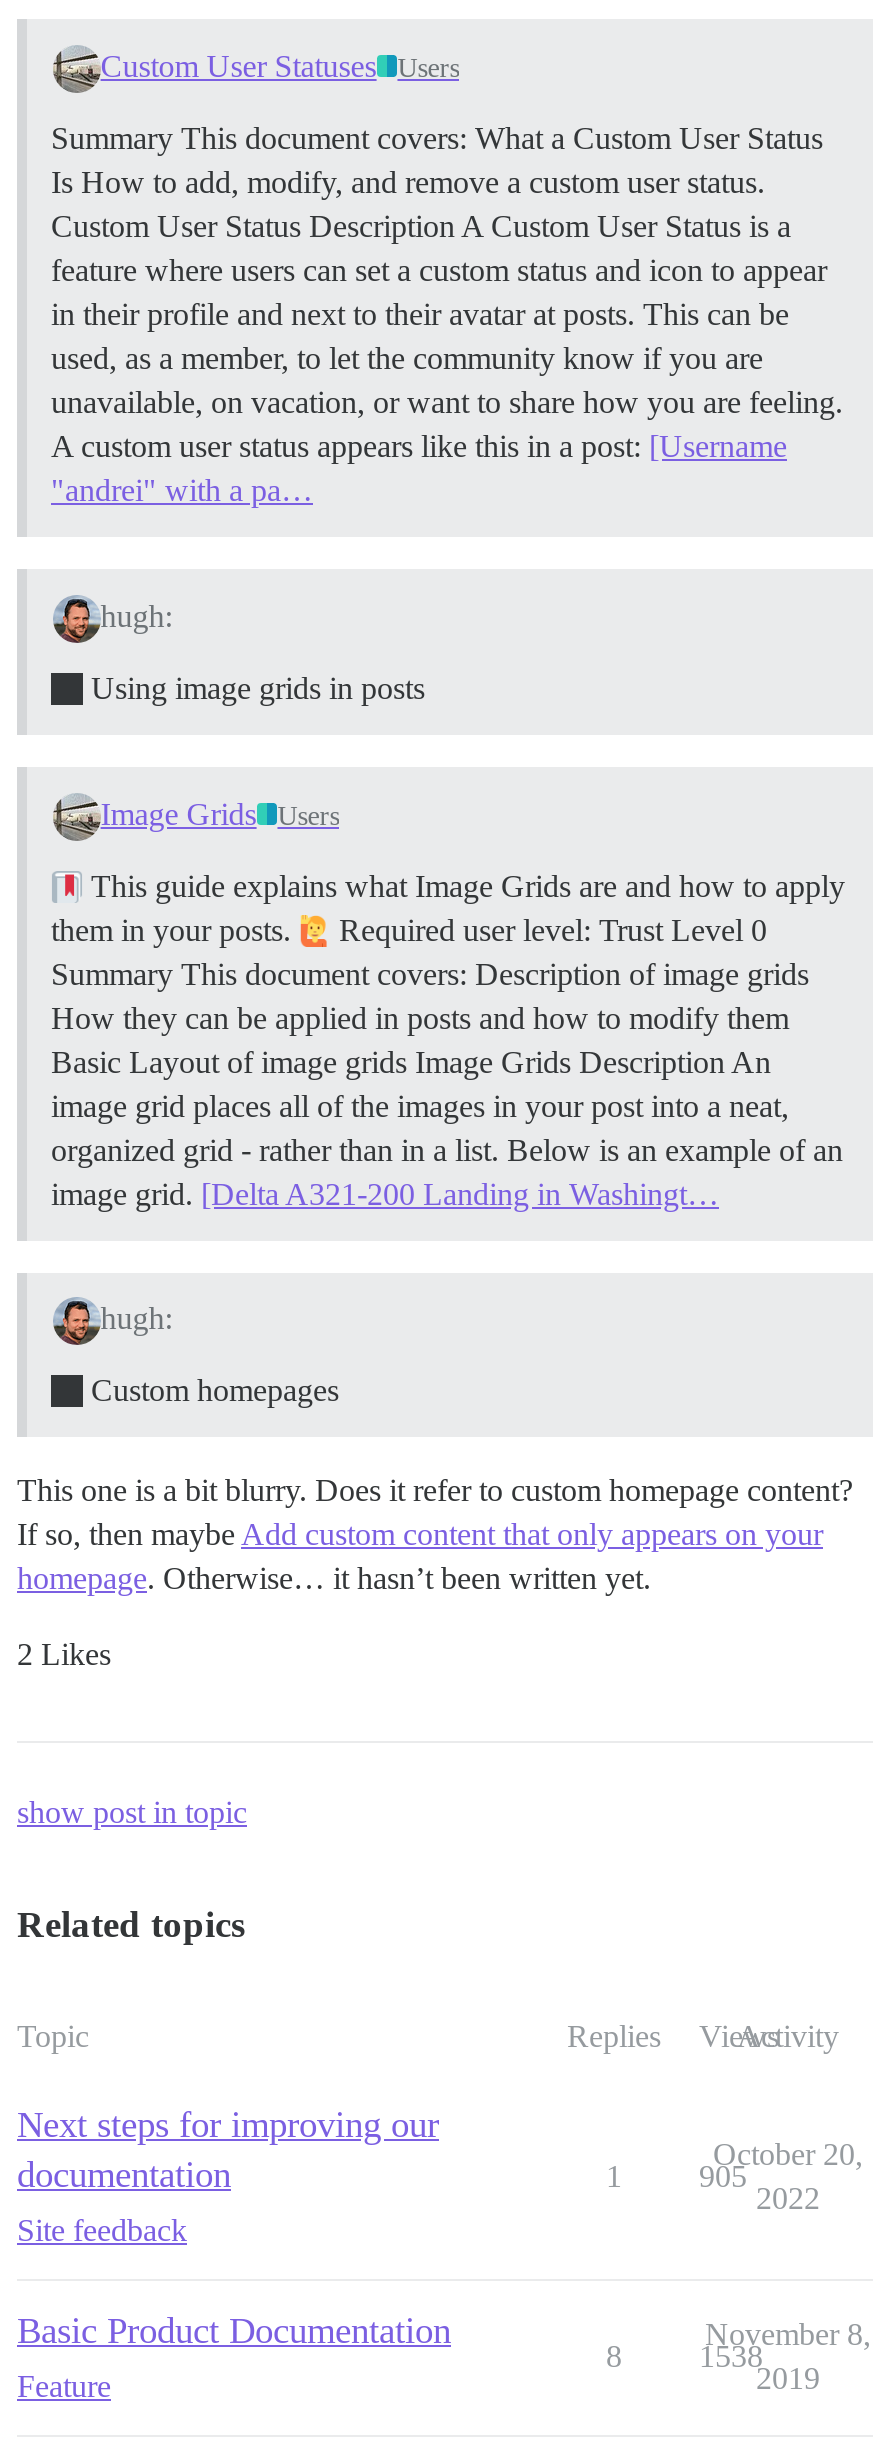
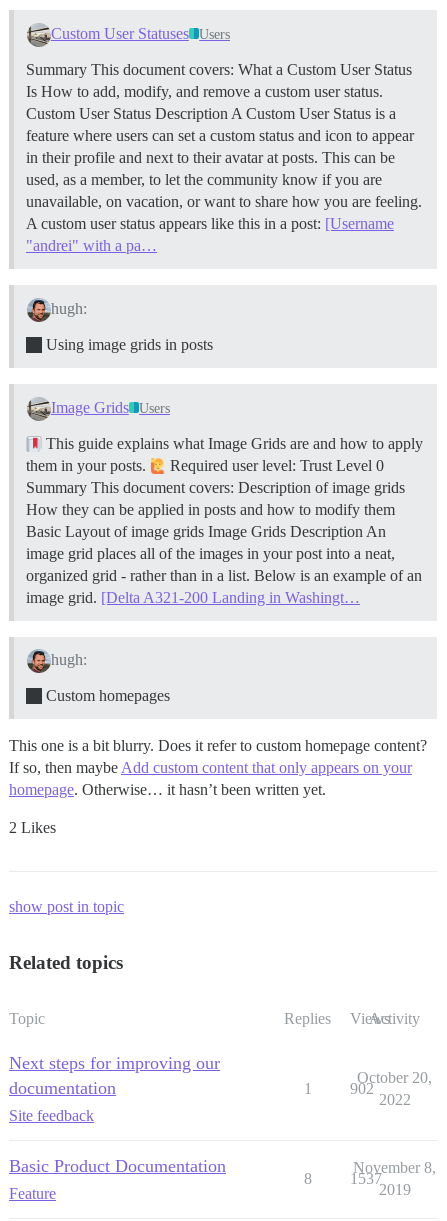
- 905
+ 902

- 1538
+ 1537
